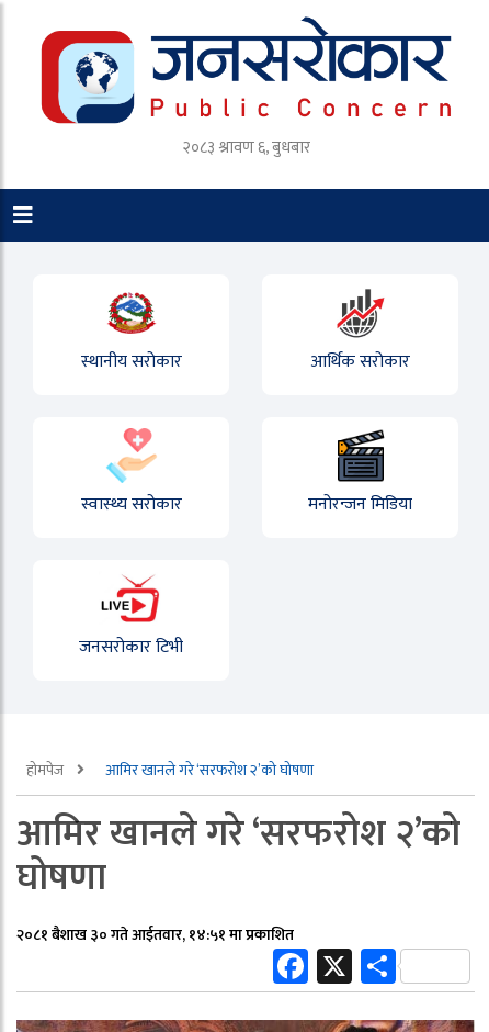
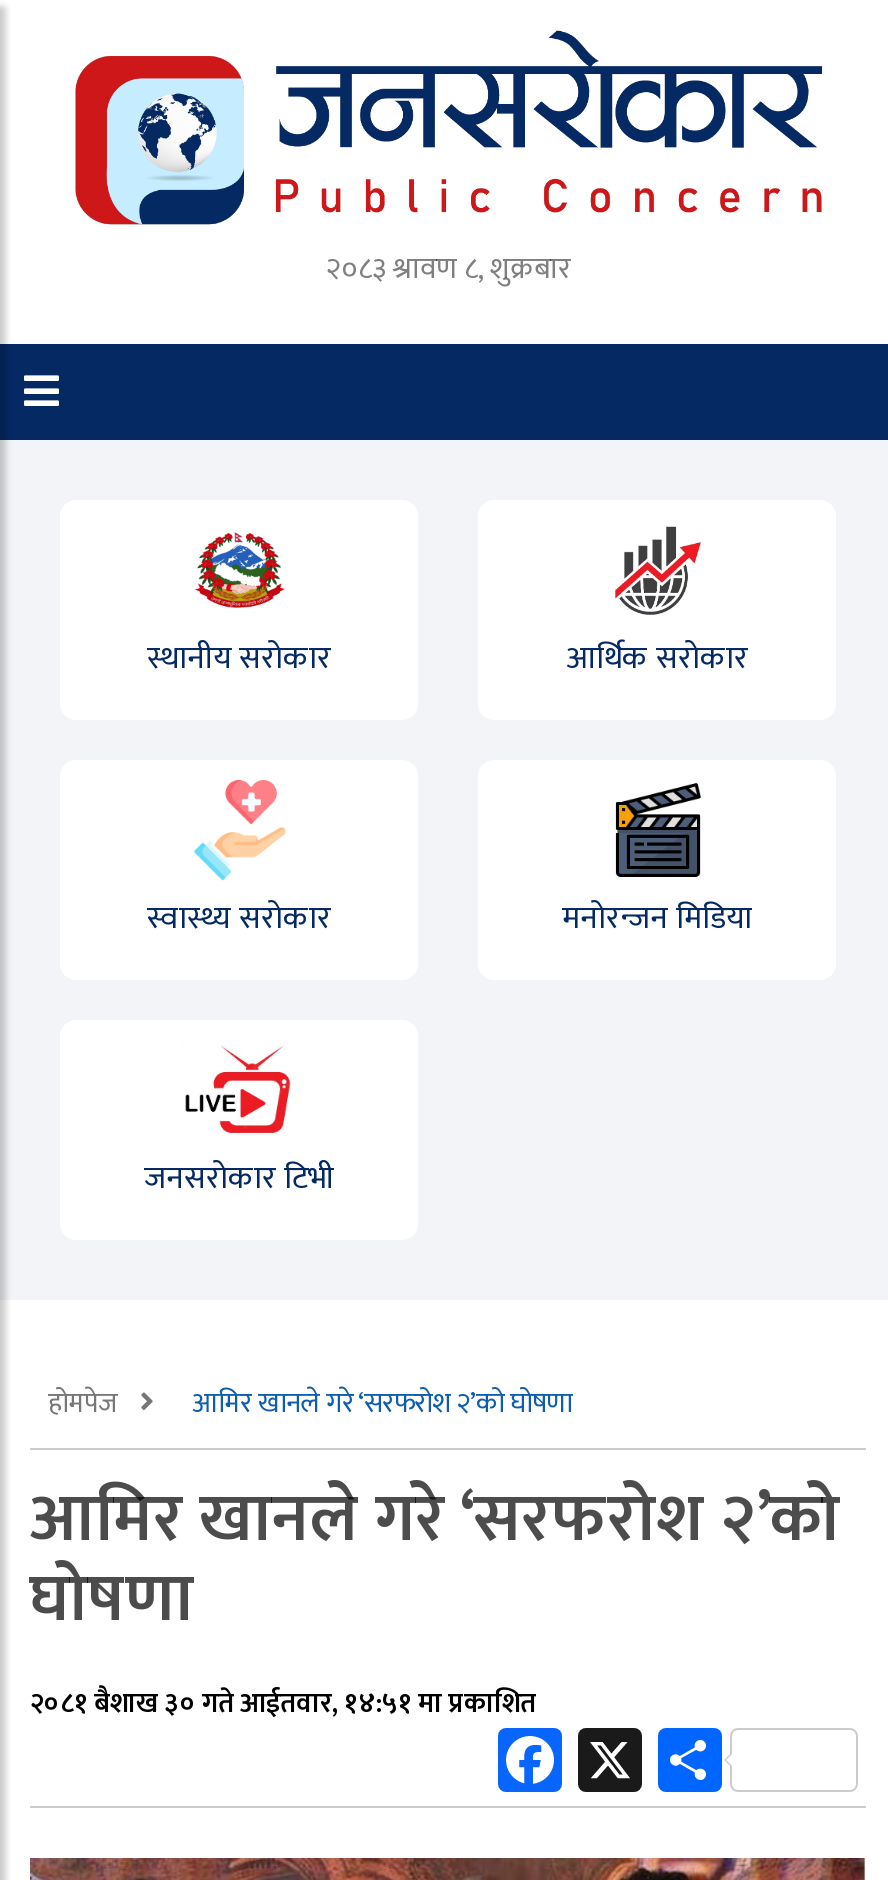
- २०८३ श्रावण ६, बुधबार
+ २०८३ श्रावण ८, शुक्रबार
